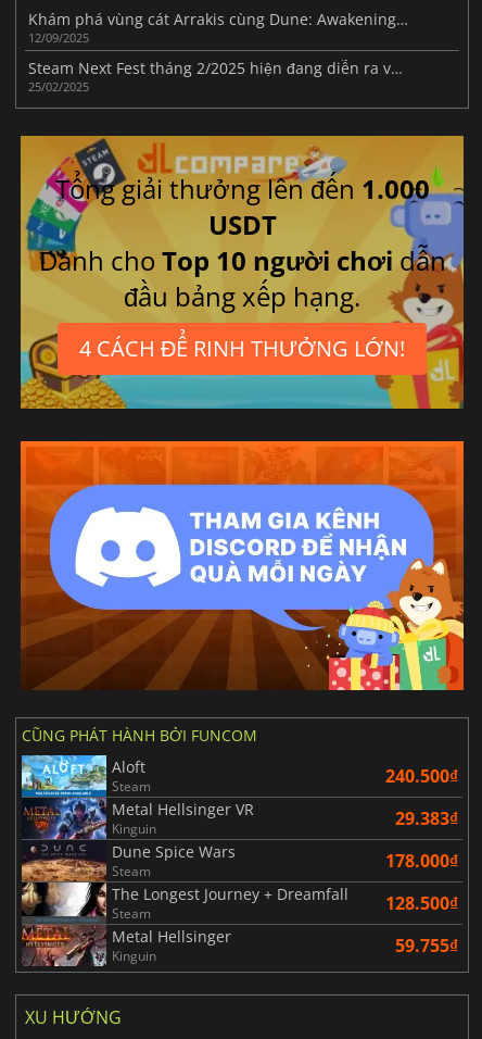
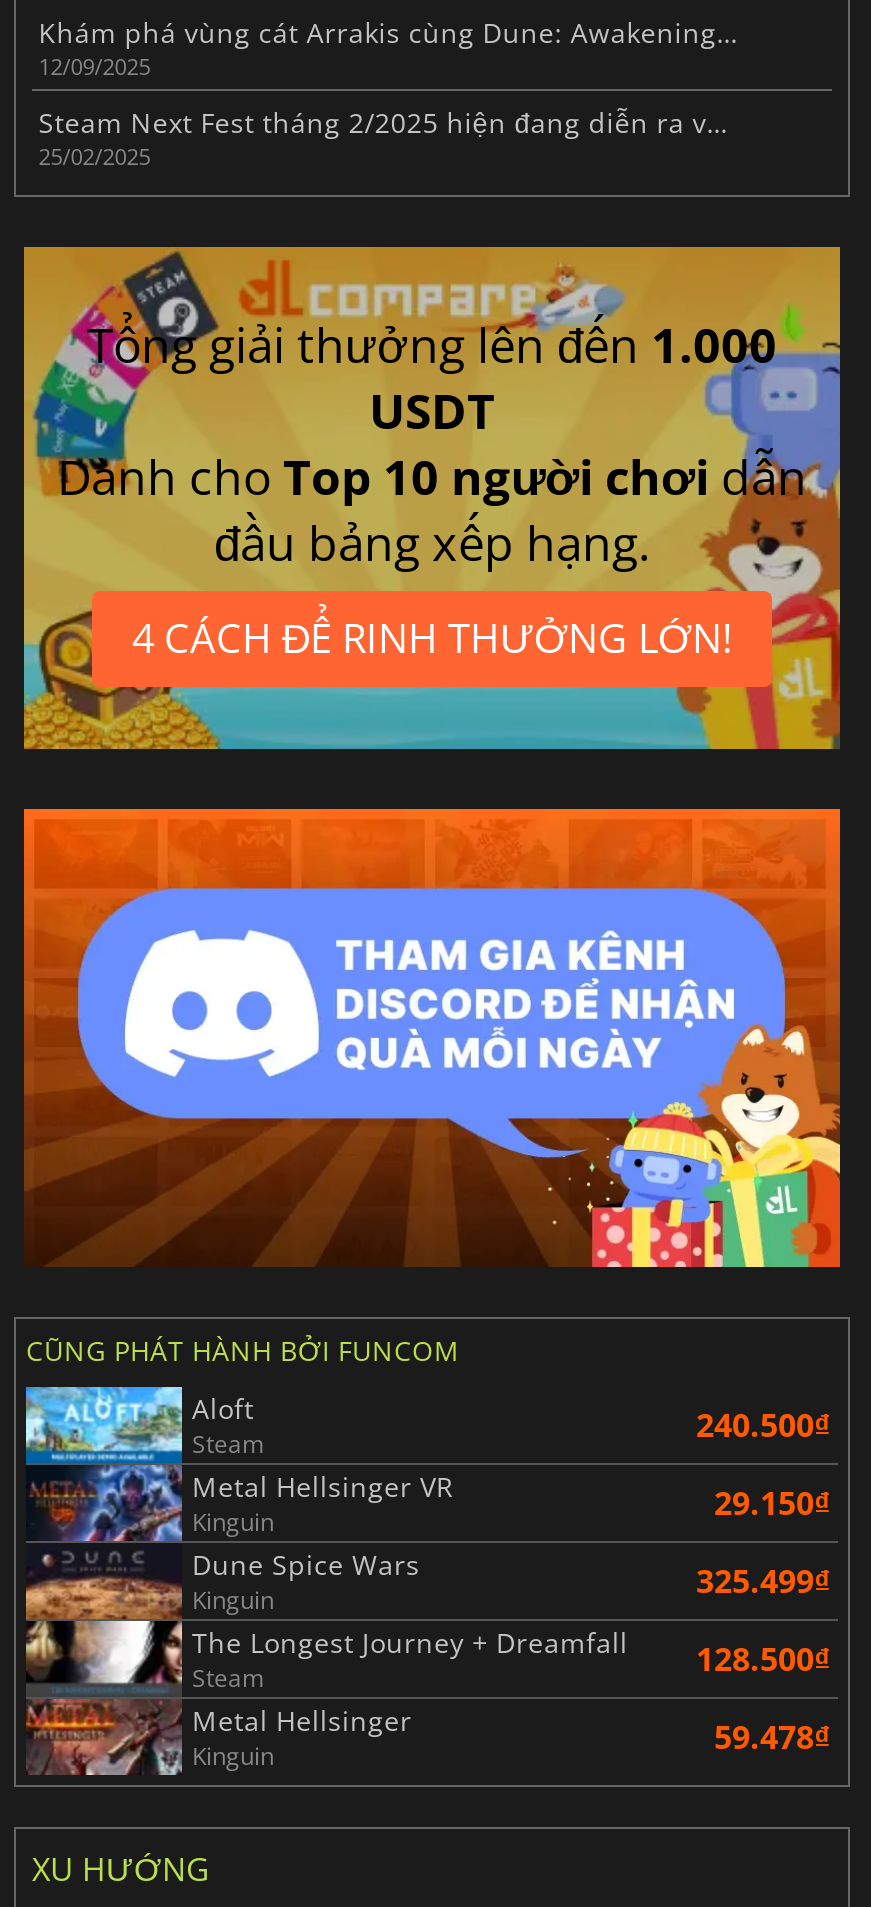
- 29.383₫
+ 29.150₫

- Steam
- 178.000₫
+ Kinguin
+ 325.499₫

- 59.755₫
+ 59.478₫
